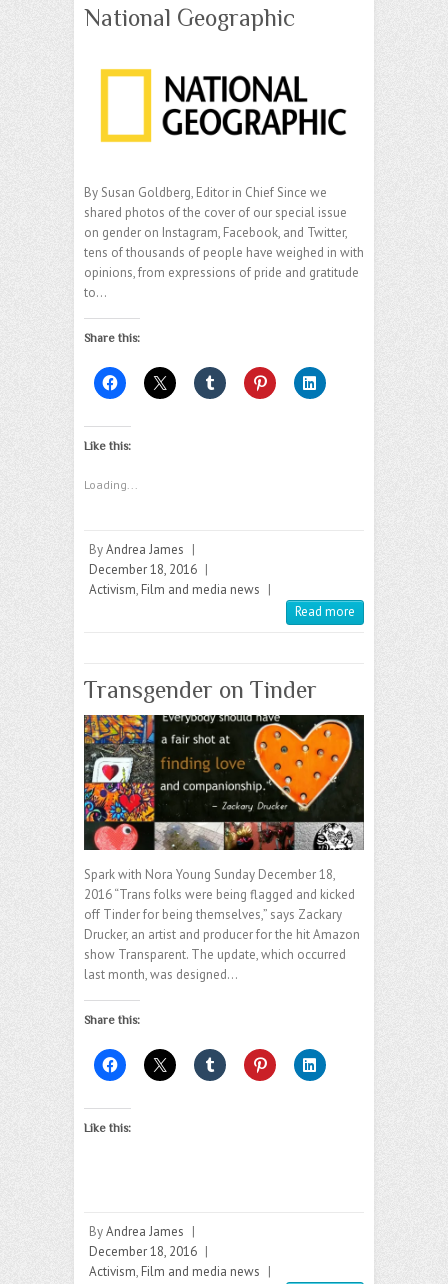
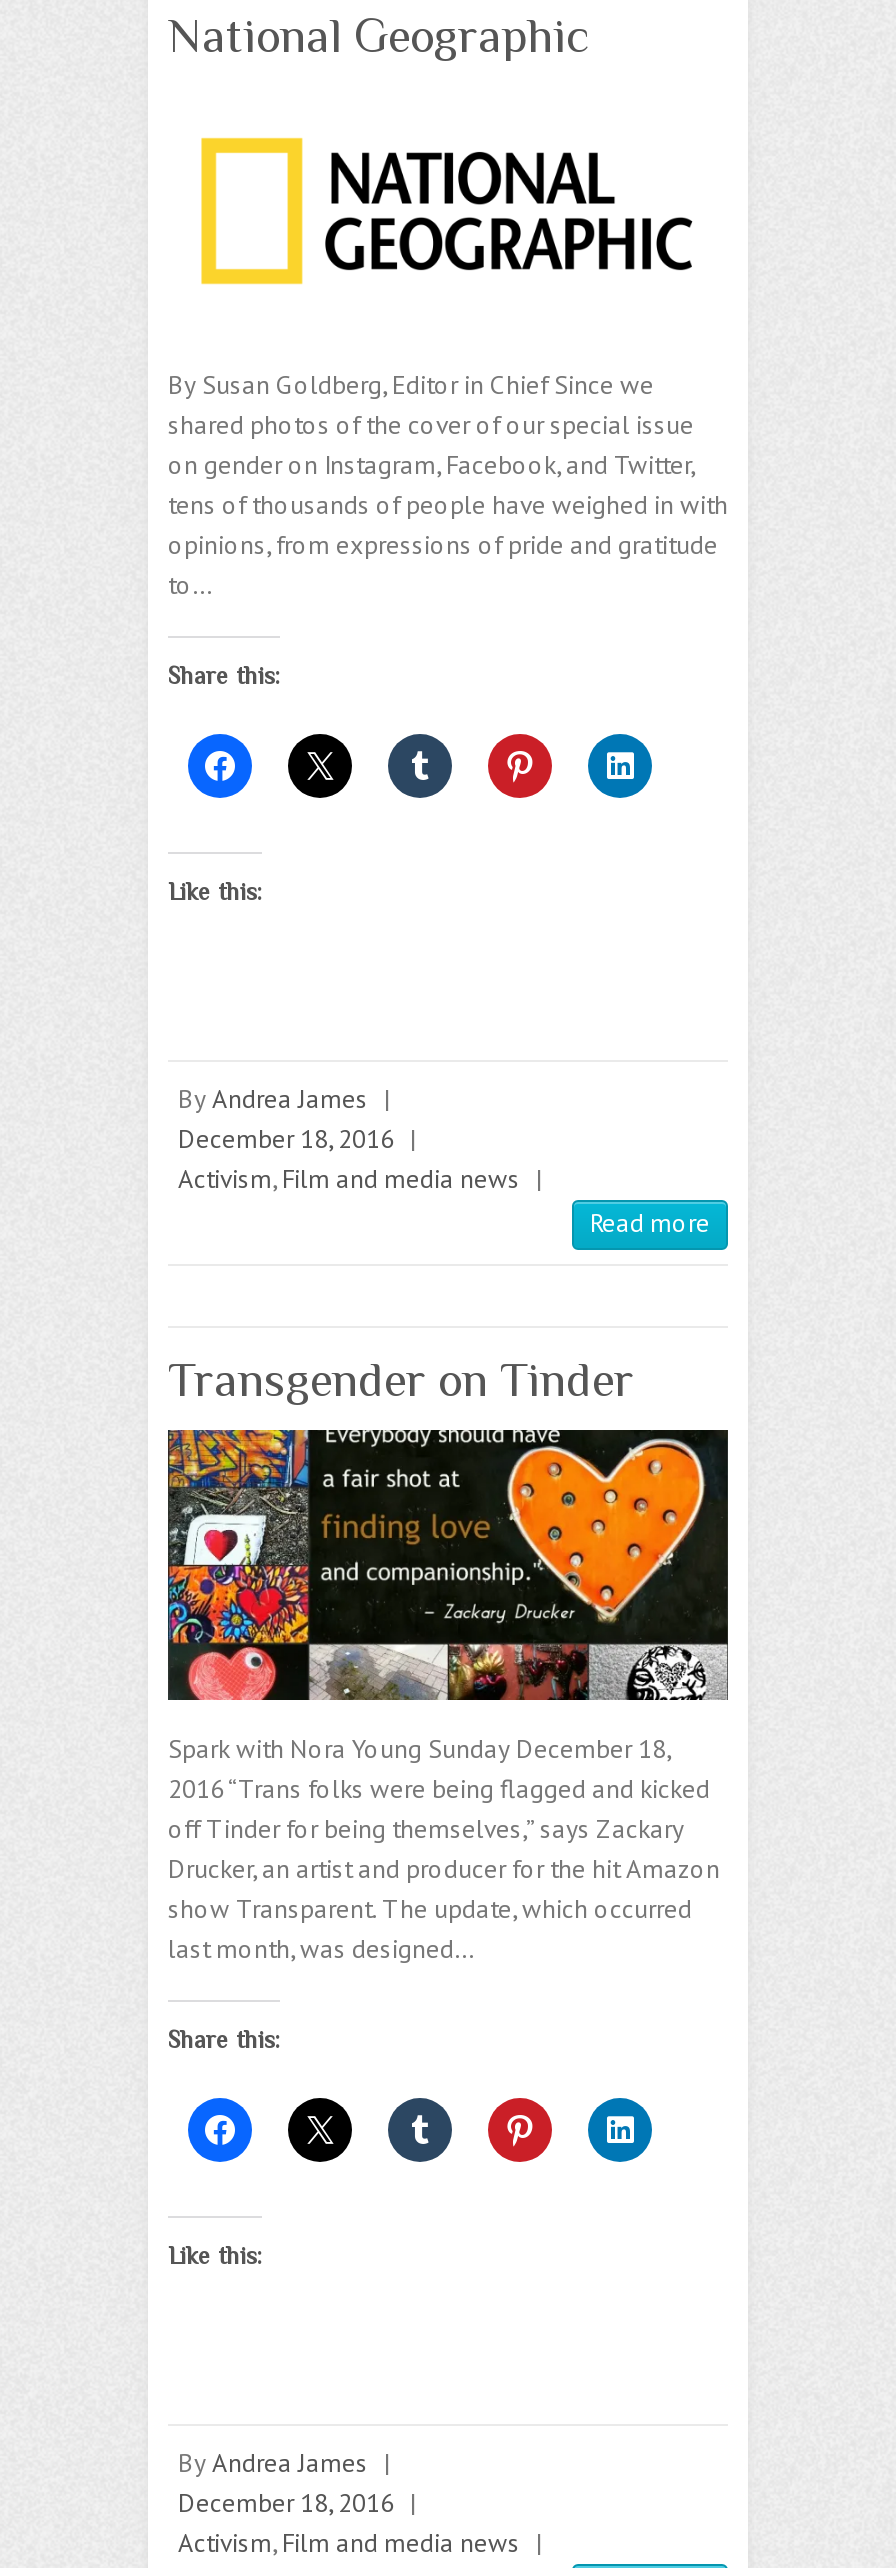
- Loading...
